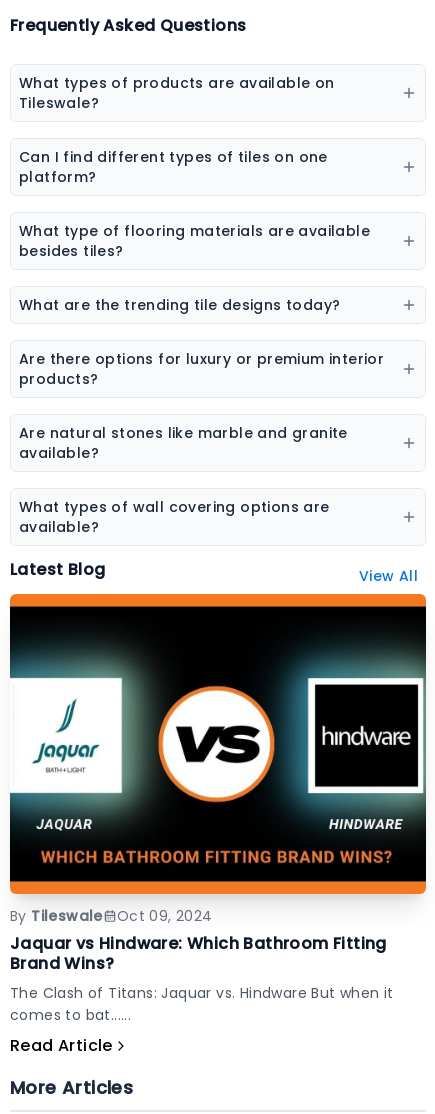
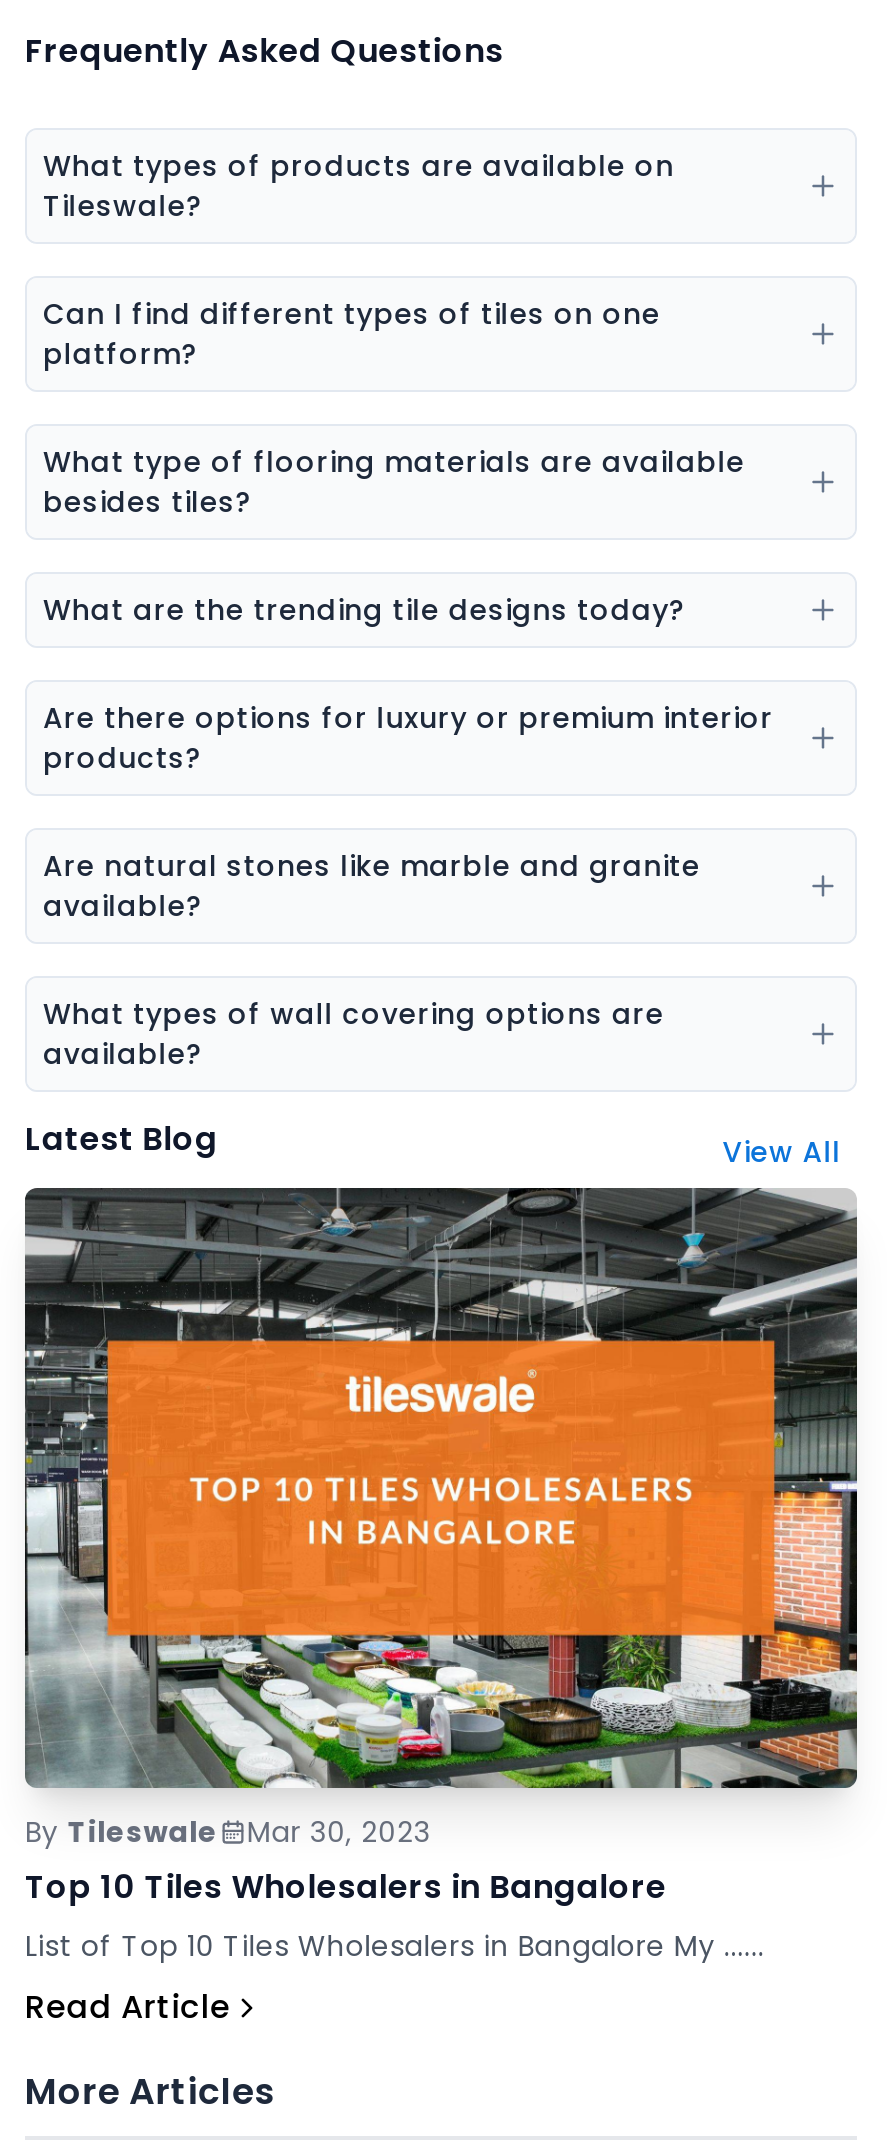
- [image]
- Oct 09, 2024
- Jaquar vs Hindware: Which Bathroom Fitting
- Brand Wins?
- The Clash of Titans: Jaquar vs. Hindware But when it
- comes to bat......
+ [image]
+ Mar 30, 2023
+ Top 10 Tiles Wholesalers in Bangalore
+ List of Top 10 Tiles Wholesalers in Bangalore My ......
